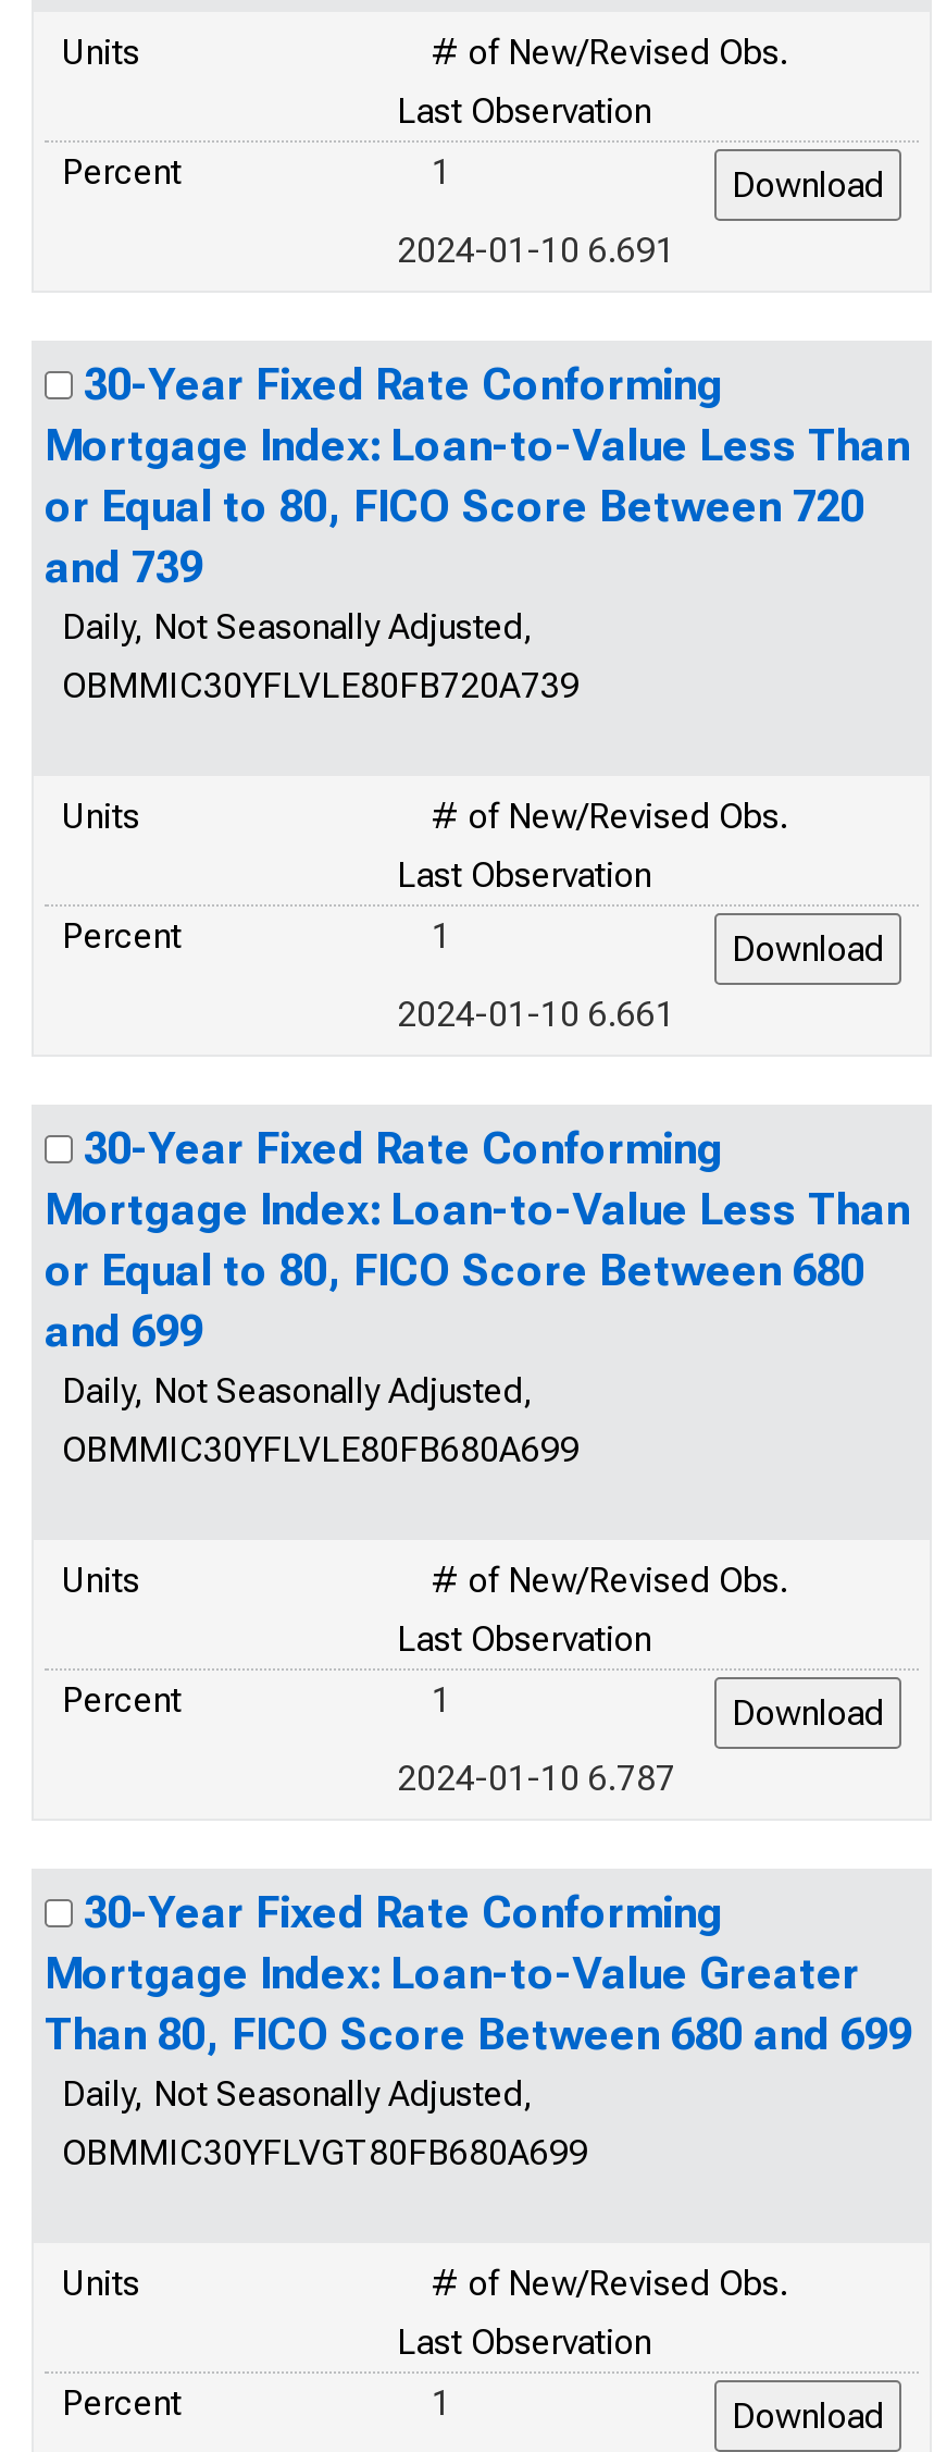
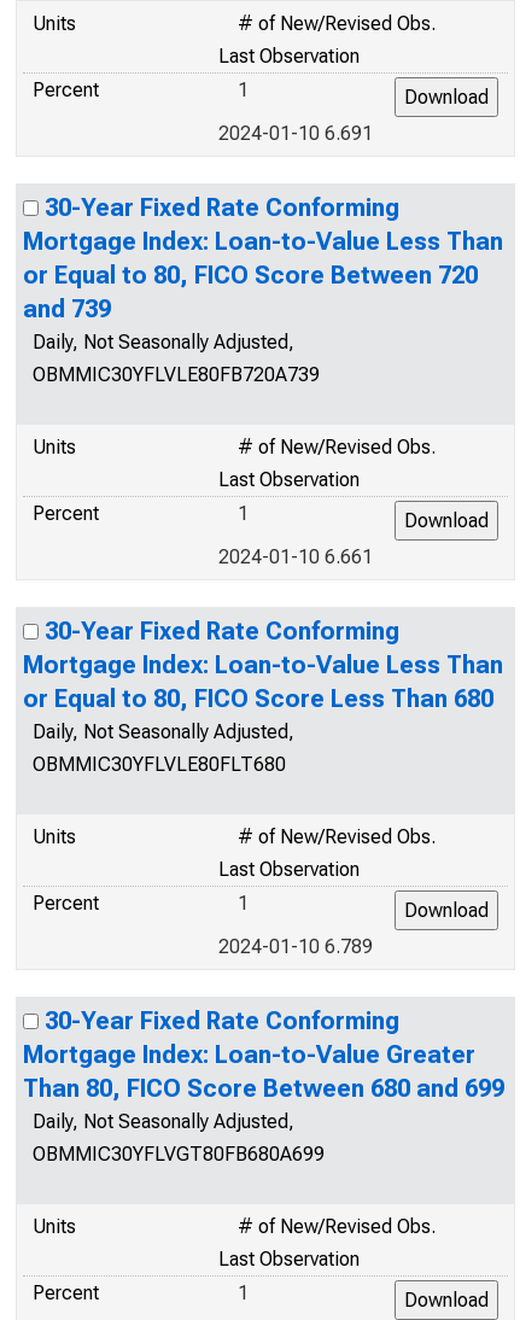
- or Equal to 80, FICO Score Between 680
- and 699
+ or Equal to 80, FICO Score Less Than 680

- OBMMIC30YFLVLE80FB680A699
+ OBMMIC30YFLVLE80FLT680

- 2024-01-10 6.787
+ 2024-01-10 6.789
